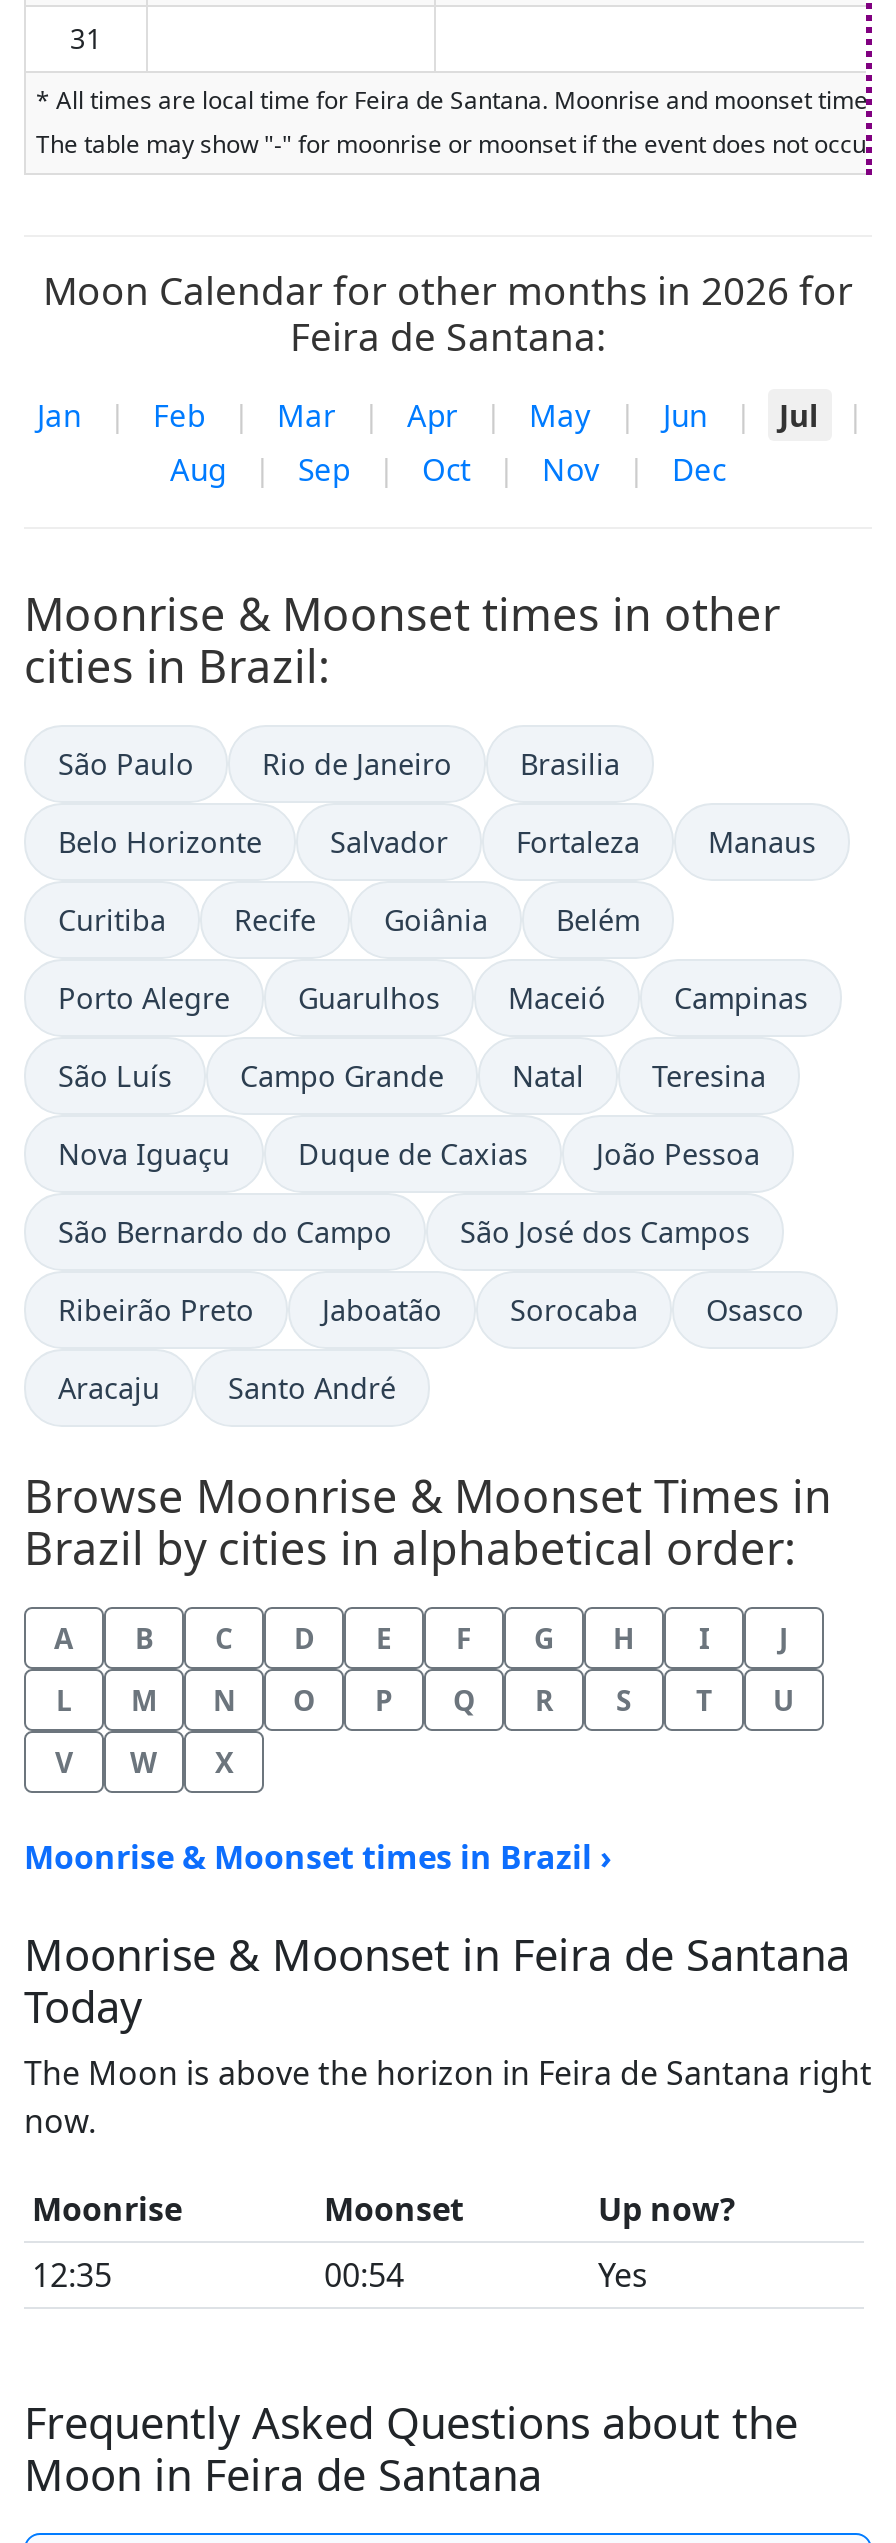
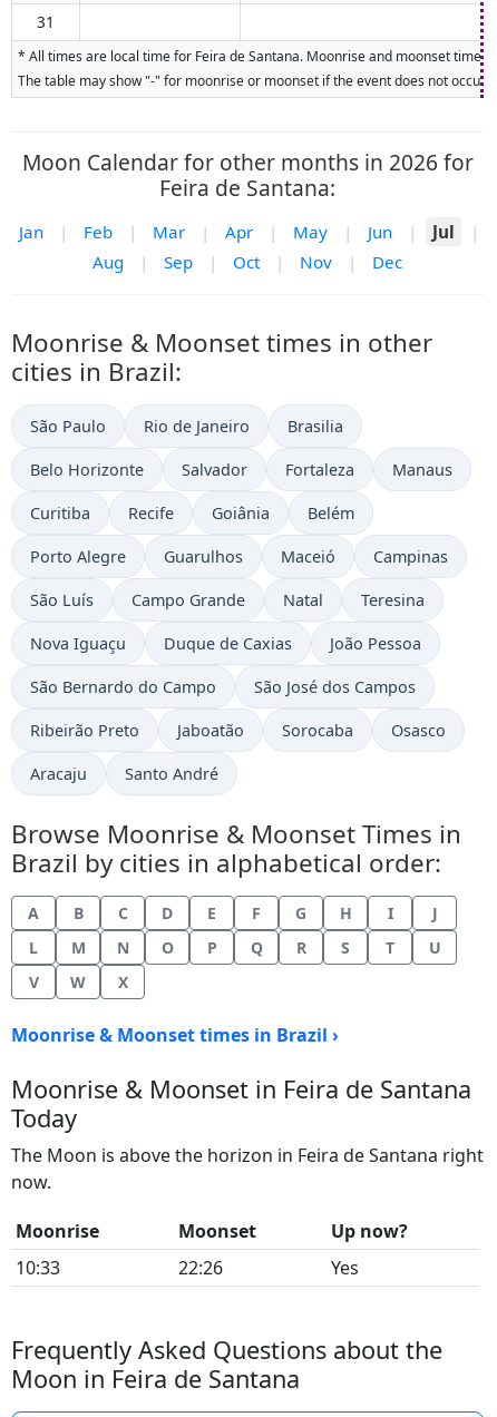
- 12:35
+ 10:33

- 00:54
+ 22:26
